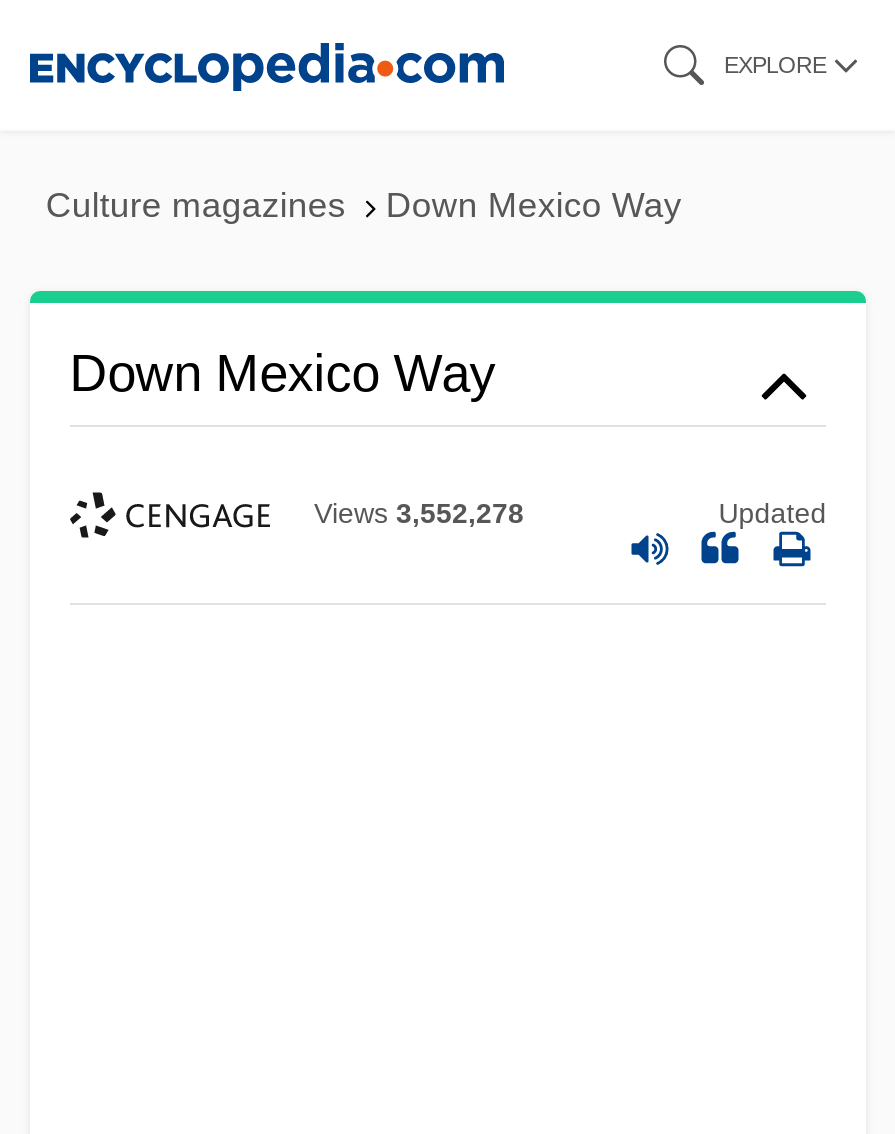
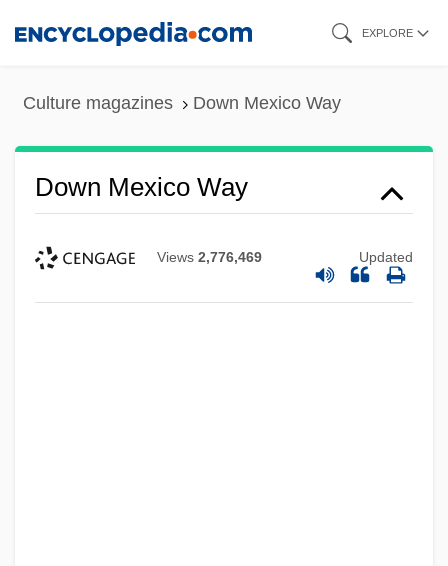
- Views 3,552,278
+ Views 2,776,469
